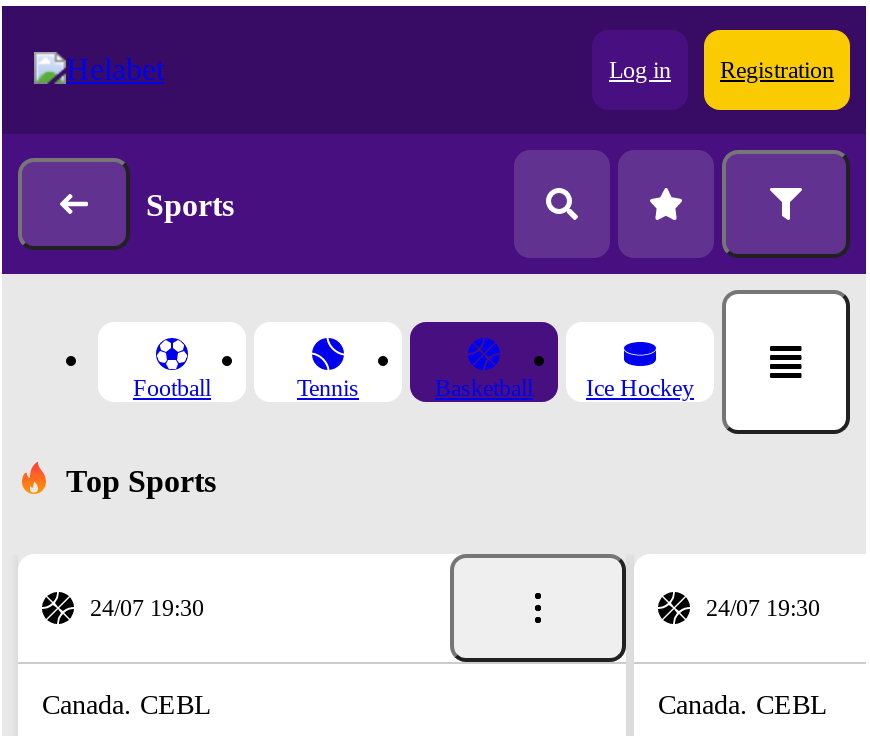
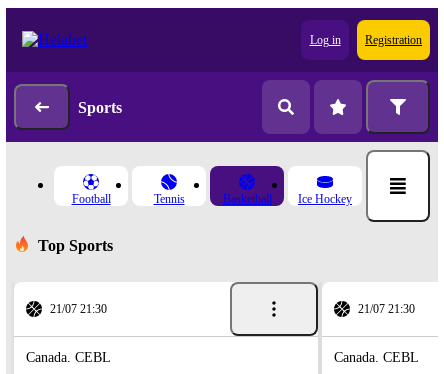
- 24/07 19:30
+ 21/07 21:30

- 24/07 19:30
+ 21/07 21:30
